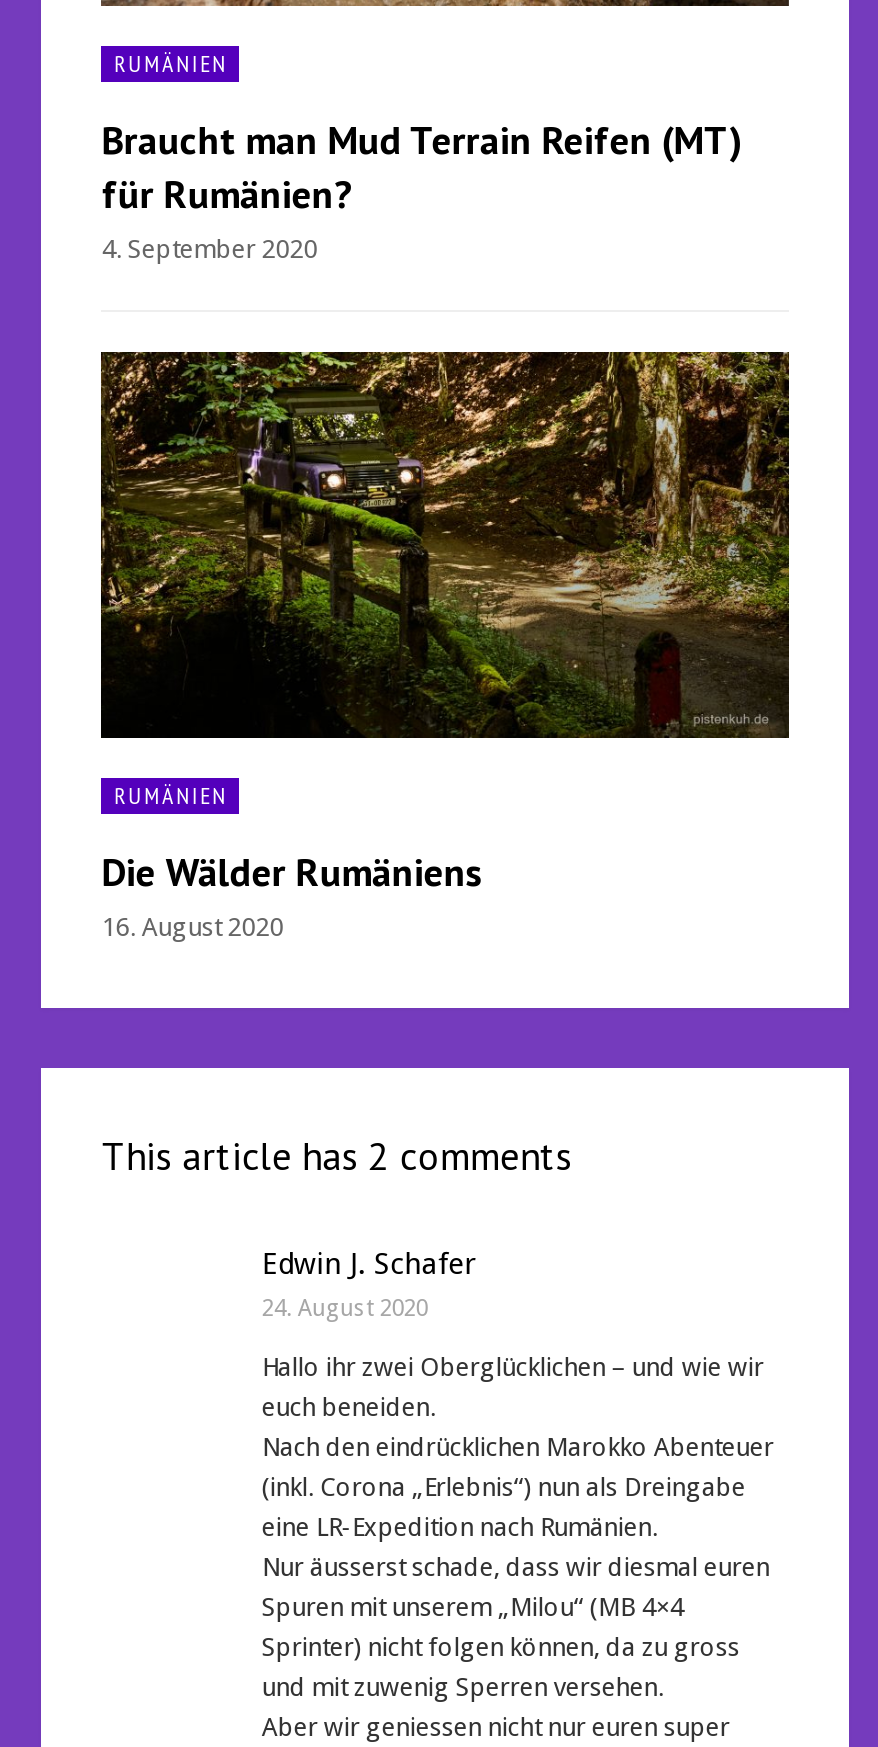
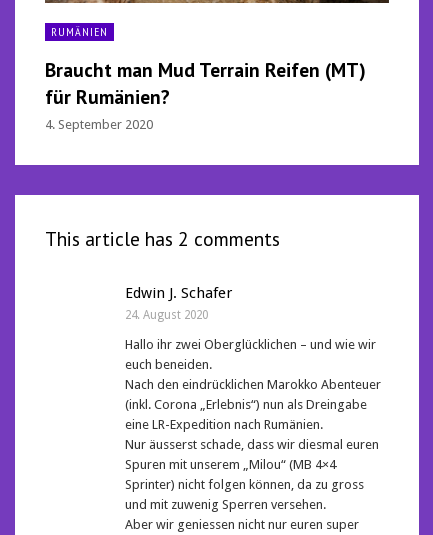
- [image]
- RUMÄNIEN
- Die Wälder Rumäniens
- 16. August 2020
